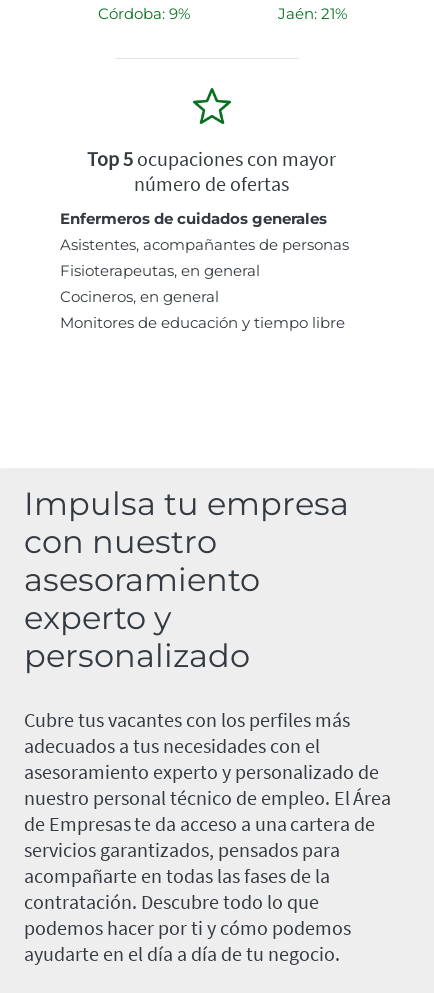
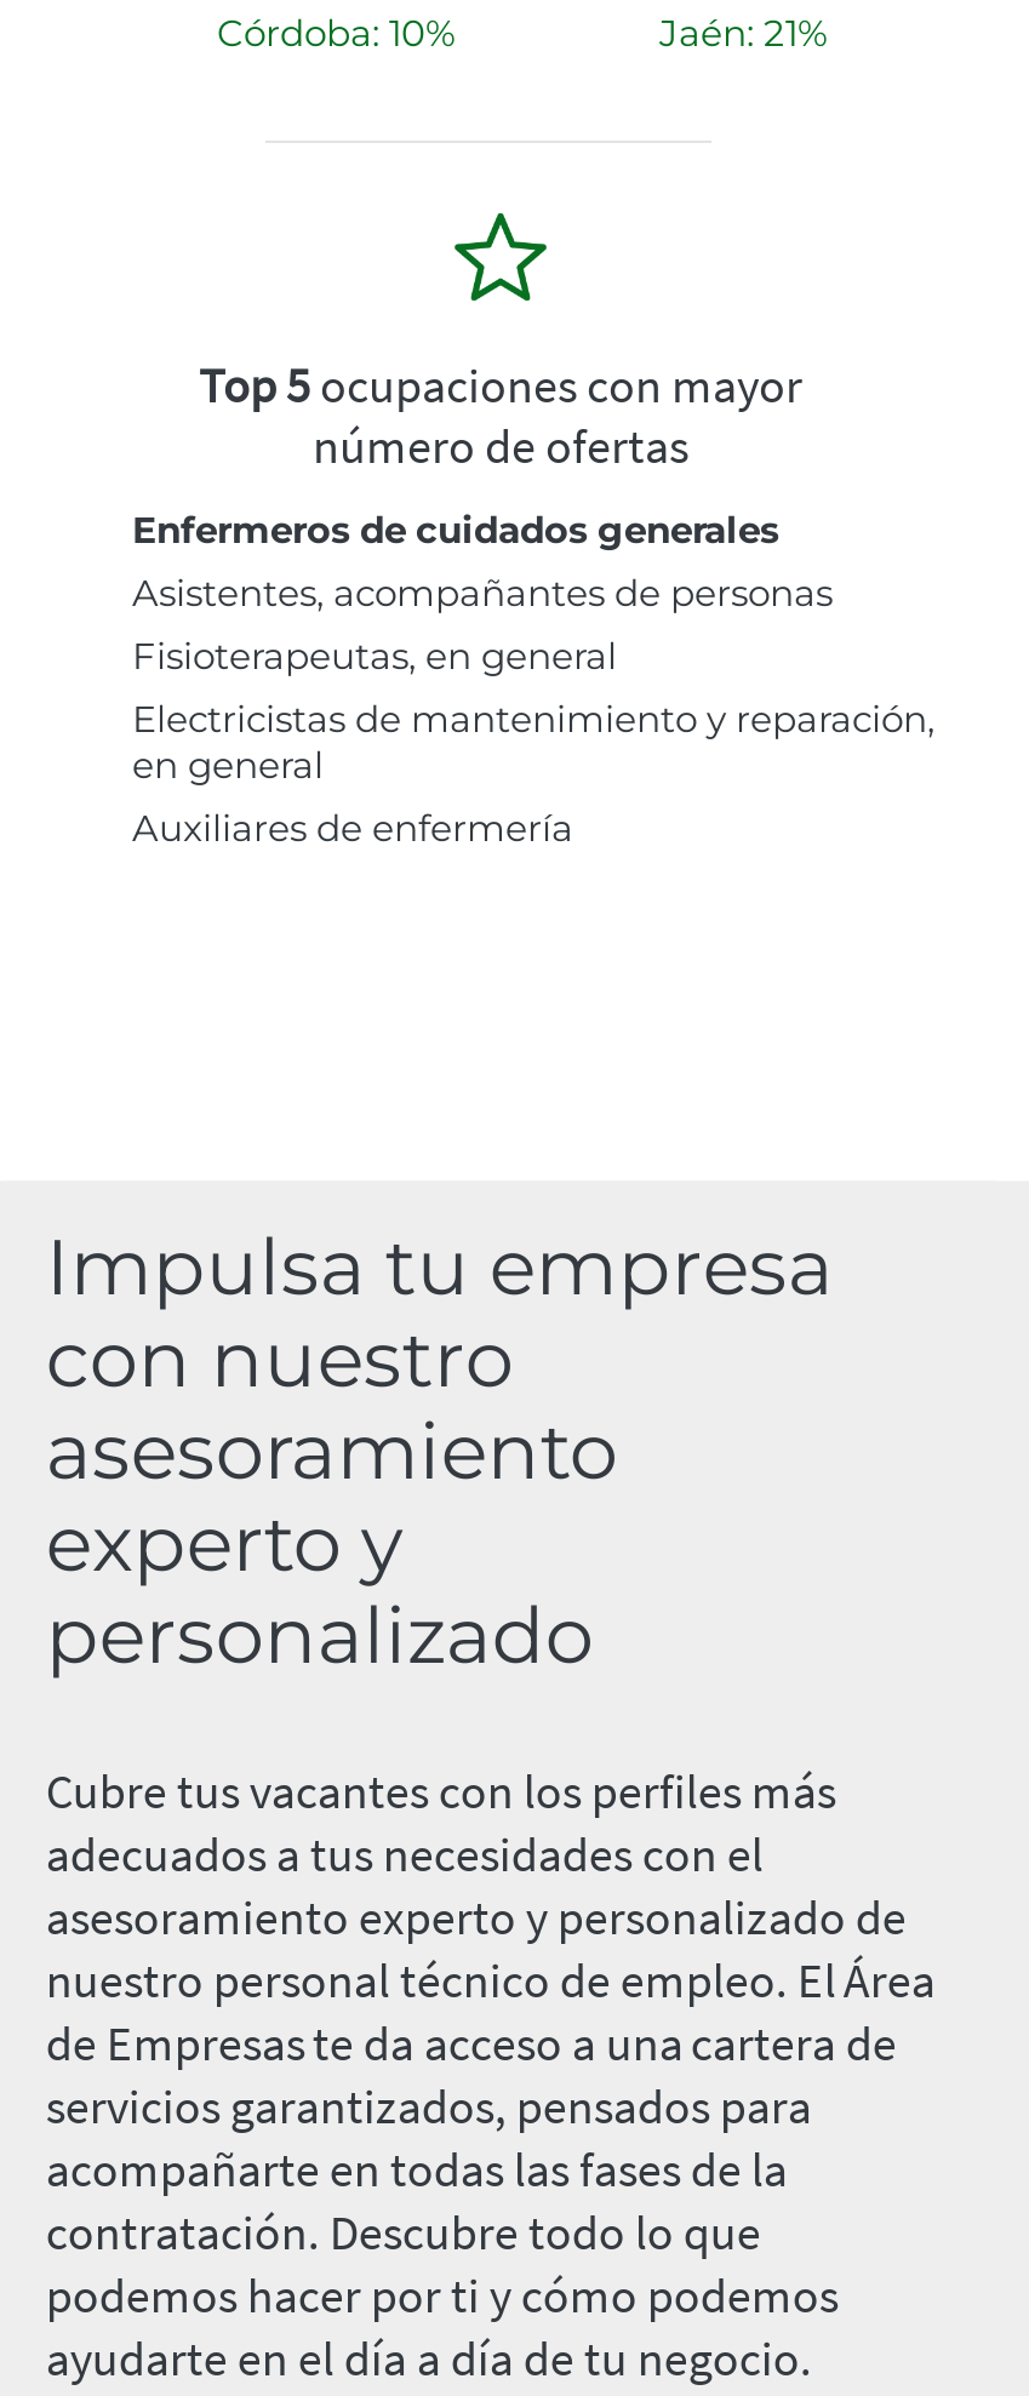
- Córdoba: 9%
+ Córdoba: 10%

- Cocineros, en general
- Monitores de educación y tiempo libre
+ Electricistas de mantenimiento y reparación,
+ en general
+ Auxiliares de enfermería
